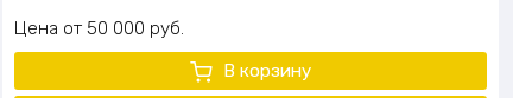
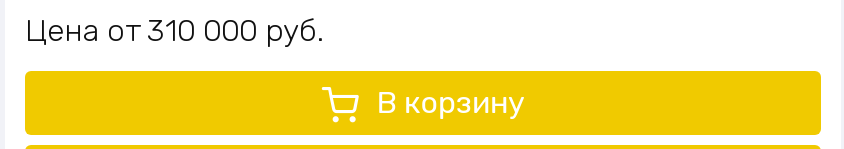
- Цена 50 000 руб.
+ Цена 310 000 руб.
